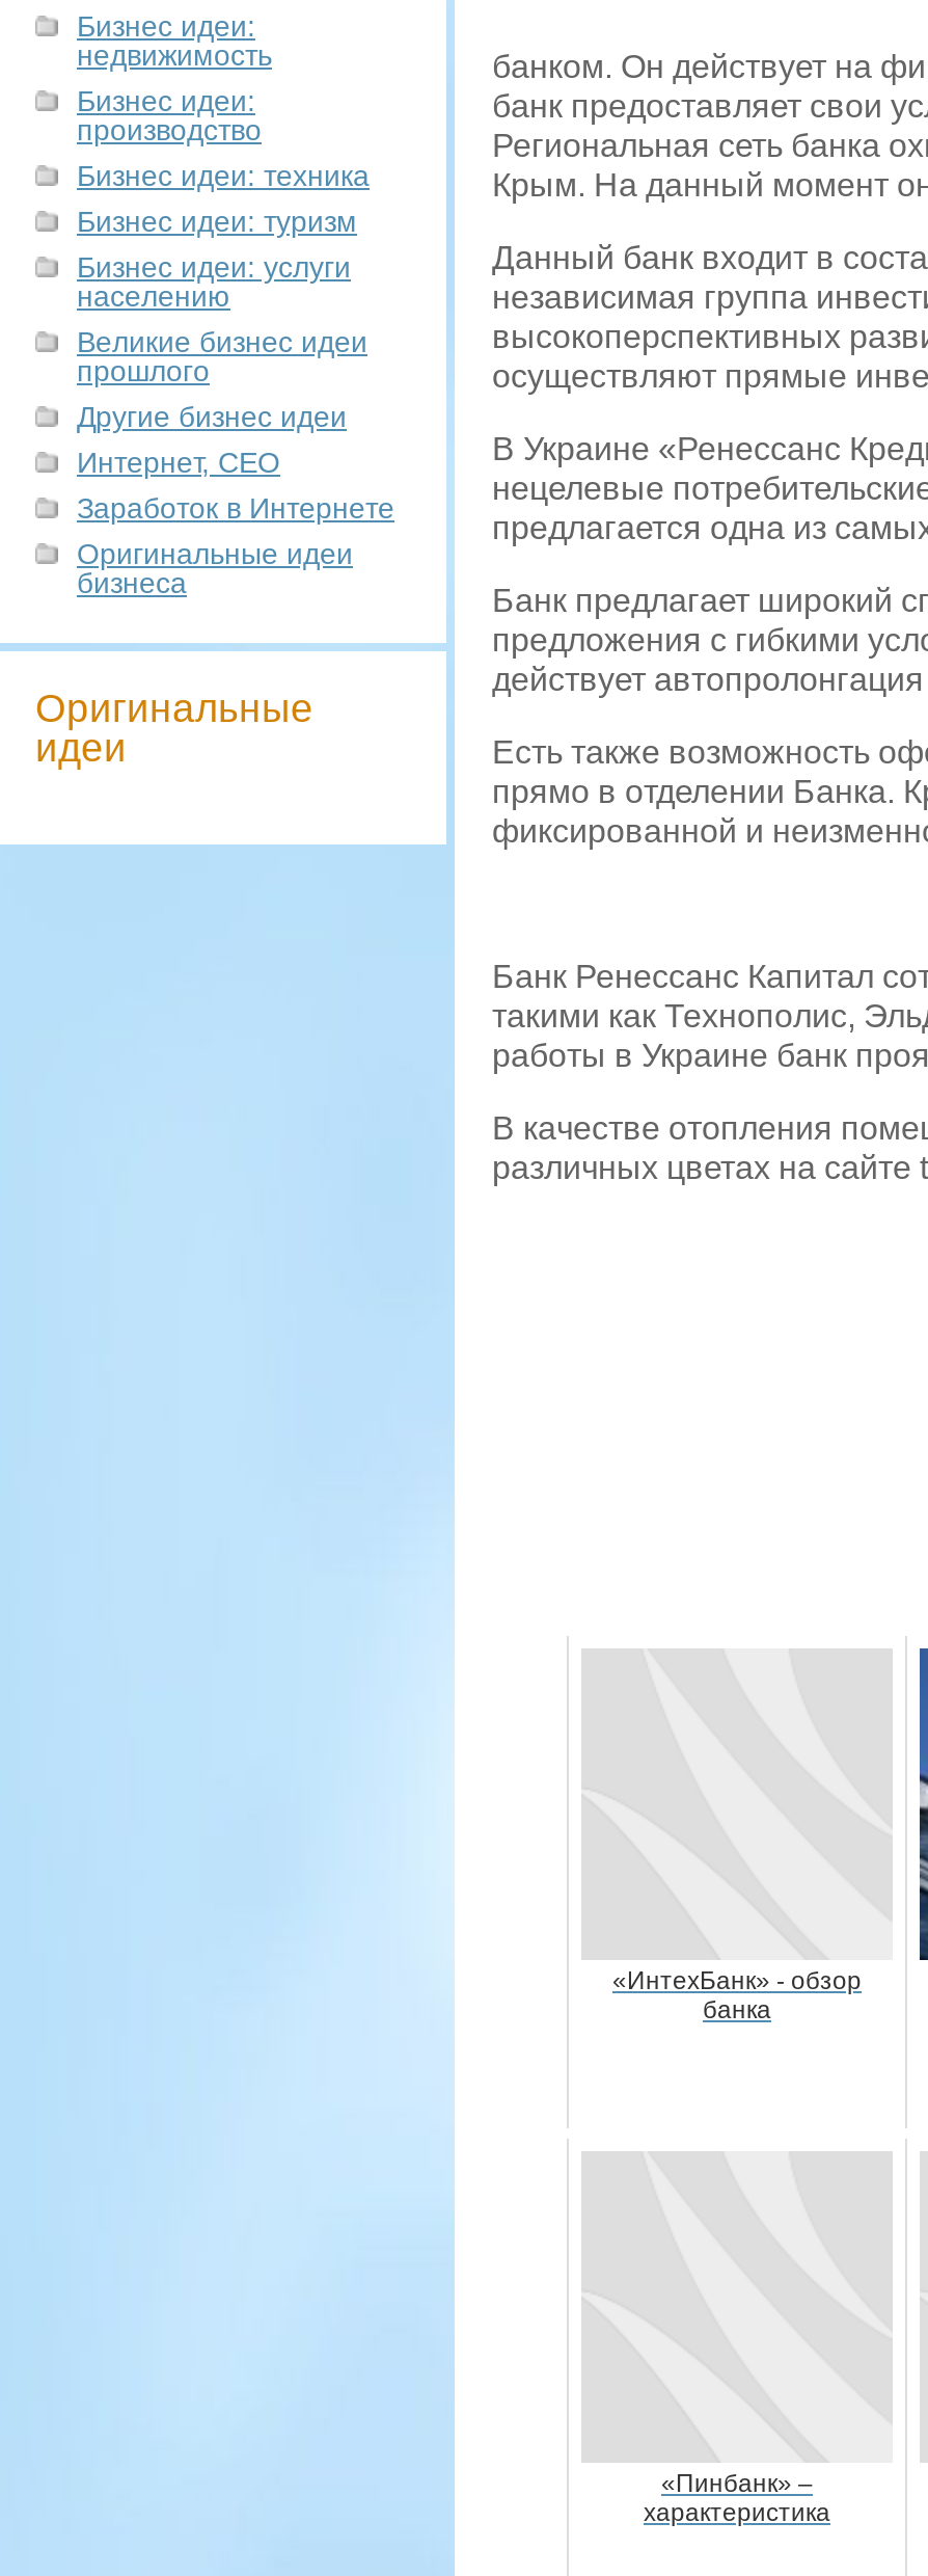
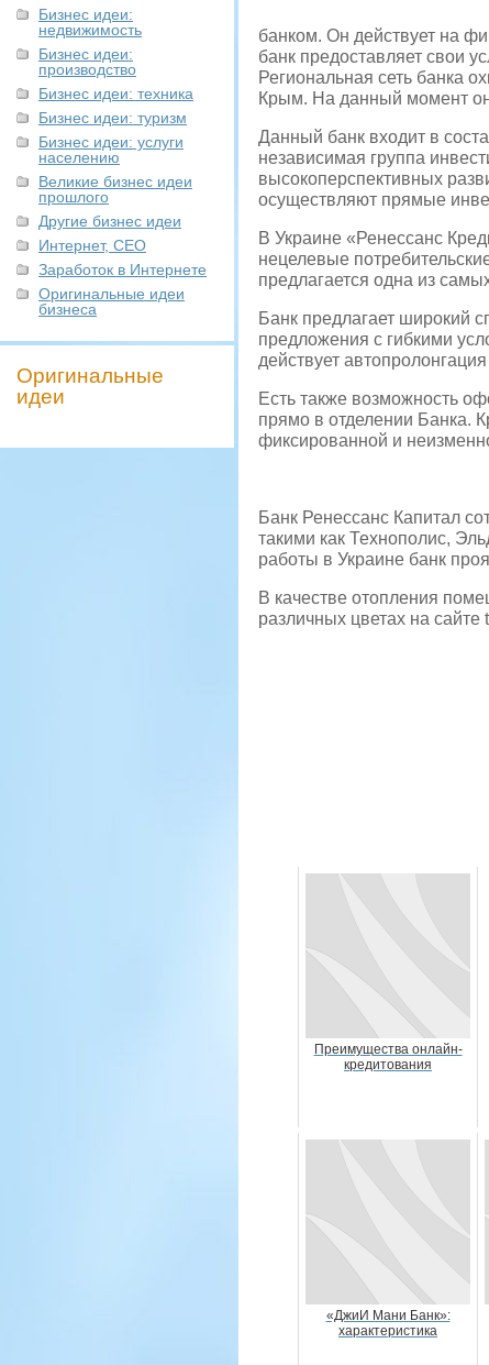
- «ИнтехБанк» - обзор
- банка
+ Преимущества онлайн-
+ кредитования

- «Пинбанк» –
+ «ДжиИ Мани Банк»:
